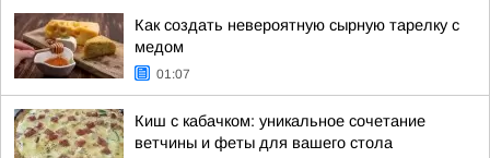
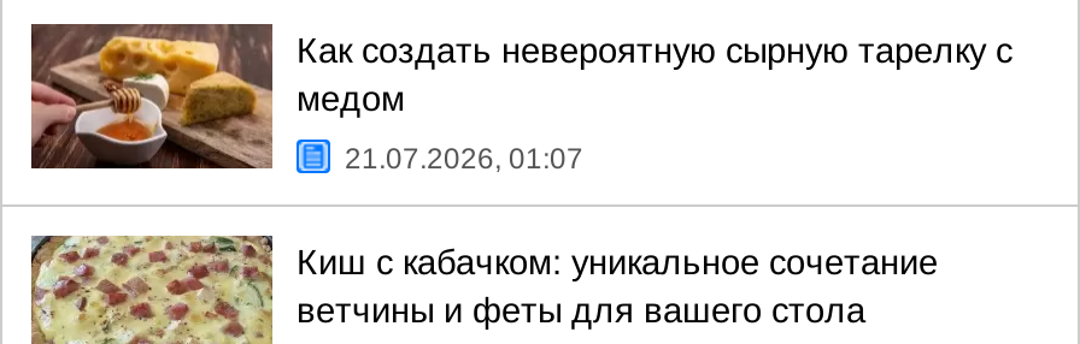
- 01:07
+ 21.07.2026, 01:07
